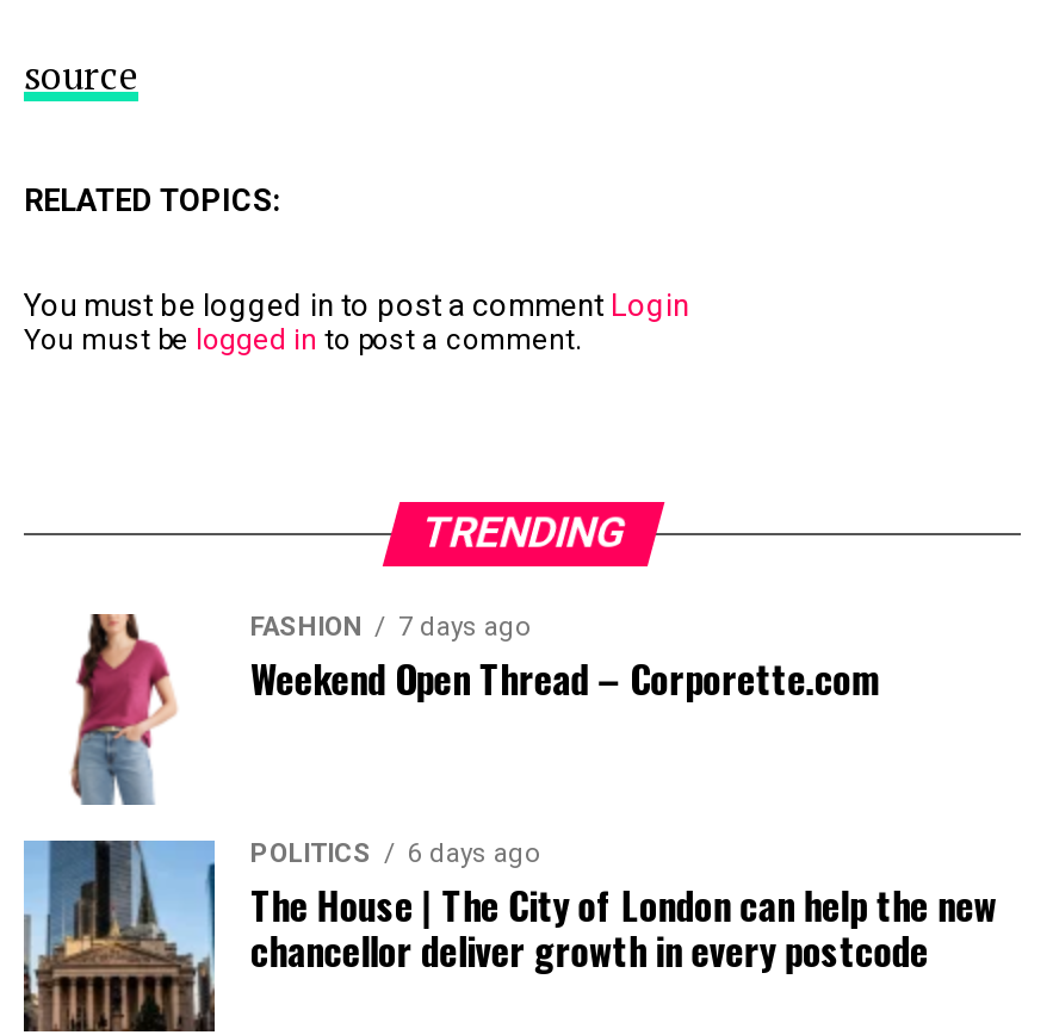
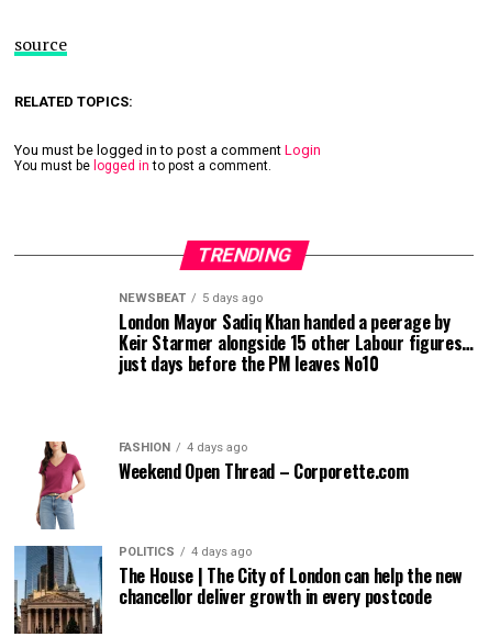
+ NEWSBEAT
+ 5 days ago
+ London Mayor Sadiq Khan handed a peerage by
+ Keir Starmer alongside 15 other Labour figures…
+ just days before the PM leaves No10

- FASHION 7 days ago
+ FASHION 4 days ago

- POLITICS 6 days ago
+ POLITICS 4 days ago
